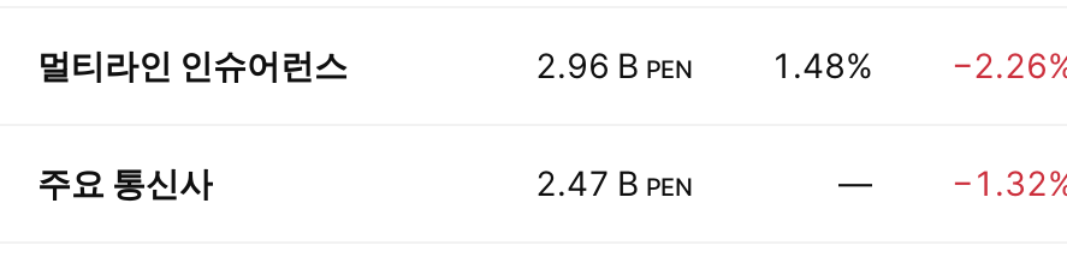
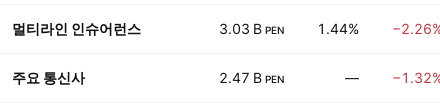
- 2.96 B PEN
+ 3.03 B PEN

- 1.48%
+ 1.44%
